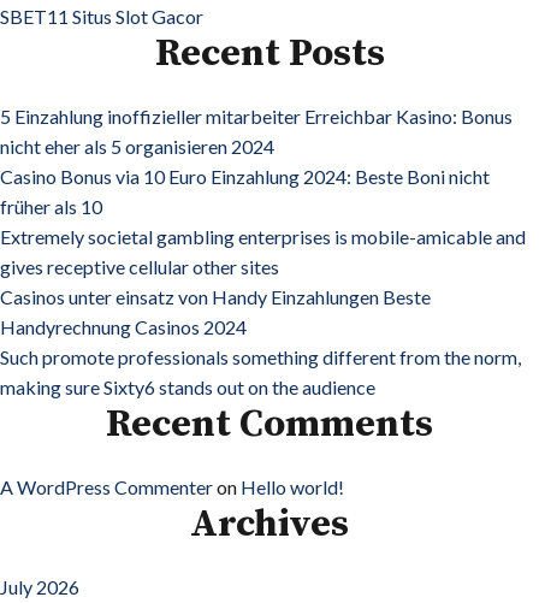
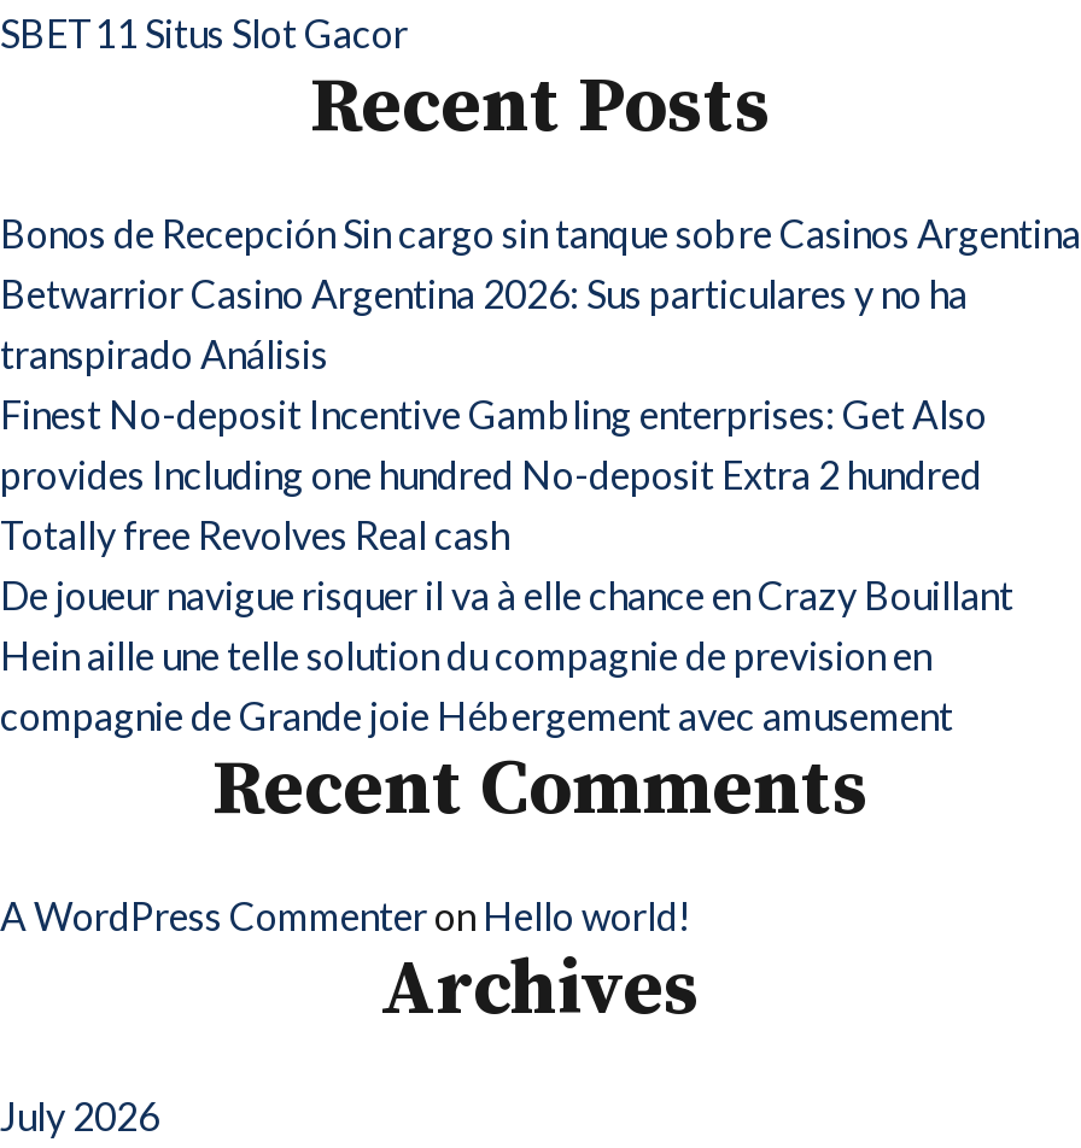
- 5 Einzahlung inoffizieller mitarbeiter Erreichbar Kasino: Bonus
- nicht eher als 5 organisieren 2024
- Casino Bonus via 10 Euro Einzahlung 2024: Beste Boni nicht
- früher als 10
- Extremely societal gambling enterprises is mobile-amicable and
- gives receptive cellular other sites
- Casinos unter einsatz von Handy Einzahlungen Beste
- Handyrechnung Casinos 2024
- Such promote professionals something different from the norm,
- making sure Sixty6 stands out on the audience
+ Bonos de Recepción Sin cargo sin tanque sobre Casinos Argentina
+ Betwarrior Casino Argentina 2026: Sus particulares y no ha
+ transpirado Análisis
+ Finest No-deposit Incentive Gambling enterprises: Get Also
+ provides Including one hundred No-deposit Extra 2 hundred
+ Totally free Revolves Real cash
+ De joueur navigue risquer il va à elle chance en Crazy Bouillant
+ Hein aille une telle solution du compagnie de prevision en
+ compagnie de Grande joie Hébergement avec amusement
